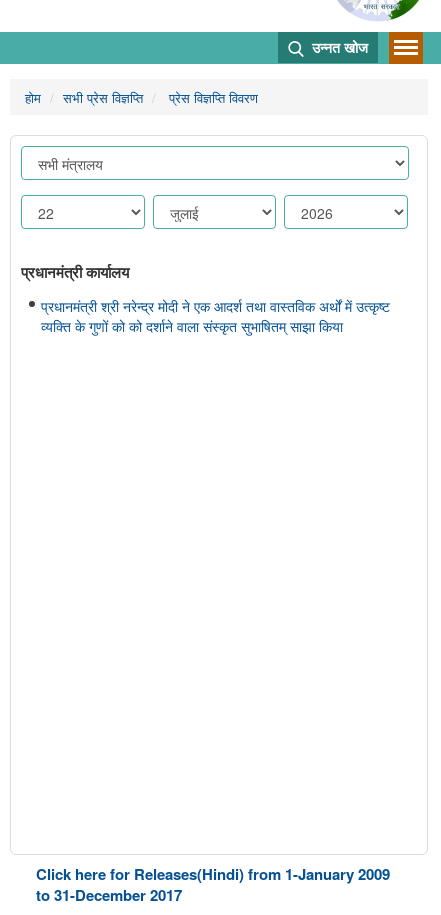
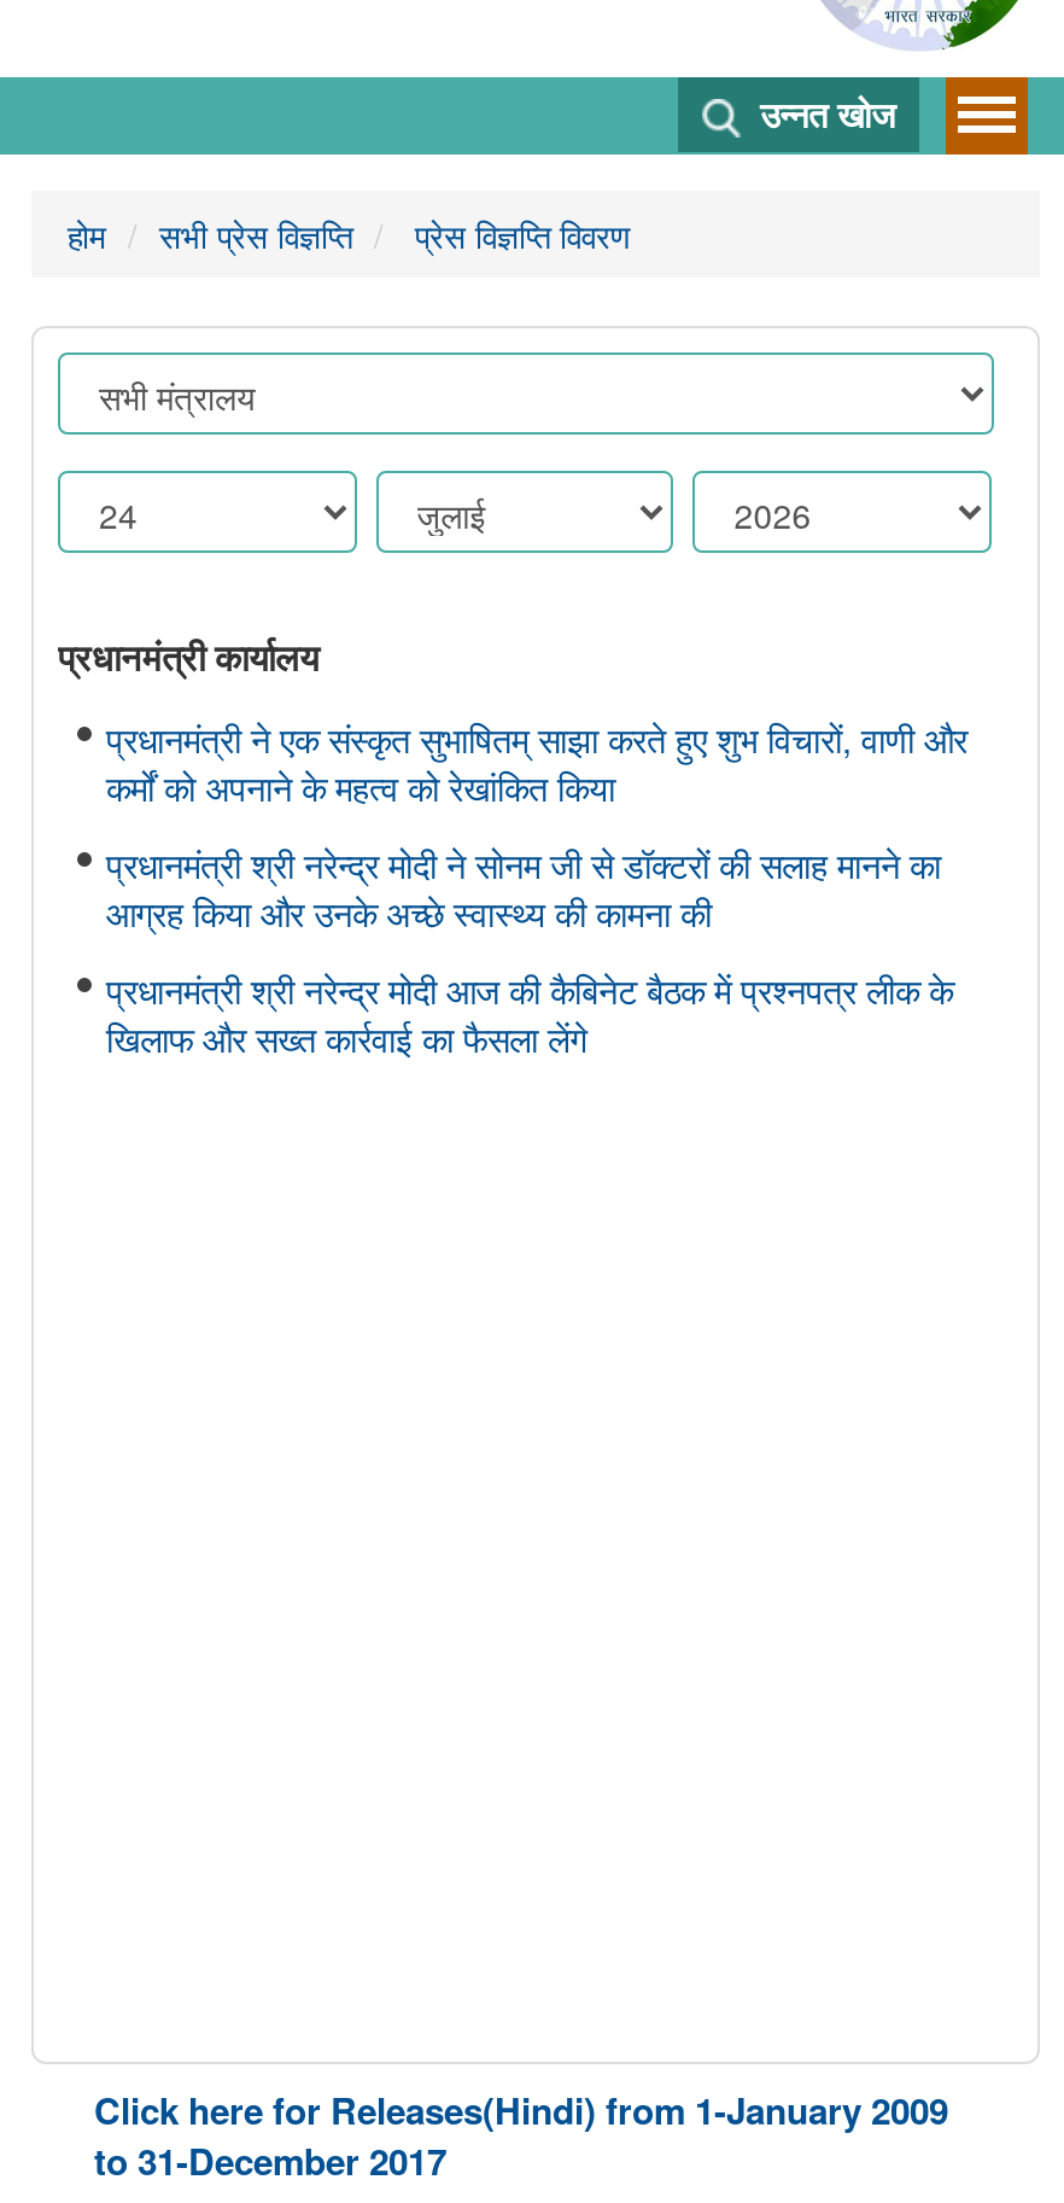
- प्रधानमंत्री श्री नरेन्द्र मोदी ने एक आदर्श तथा वास्तविक अर्थों में उत्कृष्ट
- व्यक्ति के गुणों को को दर्शाने वाला संस्कृत सुभाषितम् साझा किया
+ प्रधानमंत्री ने एक संस्कृत सुभाषितम् साझा करते हुए शुभ विचारों, वाणी और
+ कर्मों को अपनाने के महत्व को रेखांकित किया
+ प्रधानमंत्री श्री नरेन्द्र मोदी ने सोनम जी से डॉक्टरों की सलाह मानने का
+ आग्रह किया और उनके अच्छे स्वास्थ्य की कामना की
+ प्रधानमंत्री श्री नरेन्द्र मोदी आज की कैबिनेट बैठक में प्रश्नपत्र लीक के
+ खिलाफ और सख्त कार्रवाई का फैसला लेंगे
